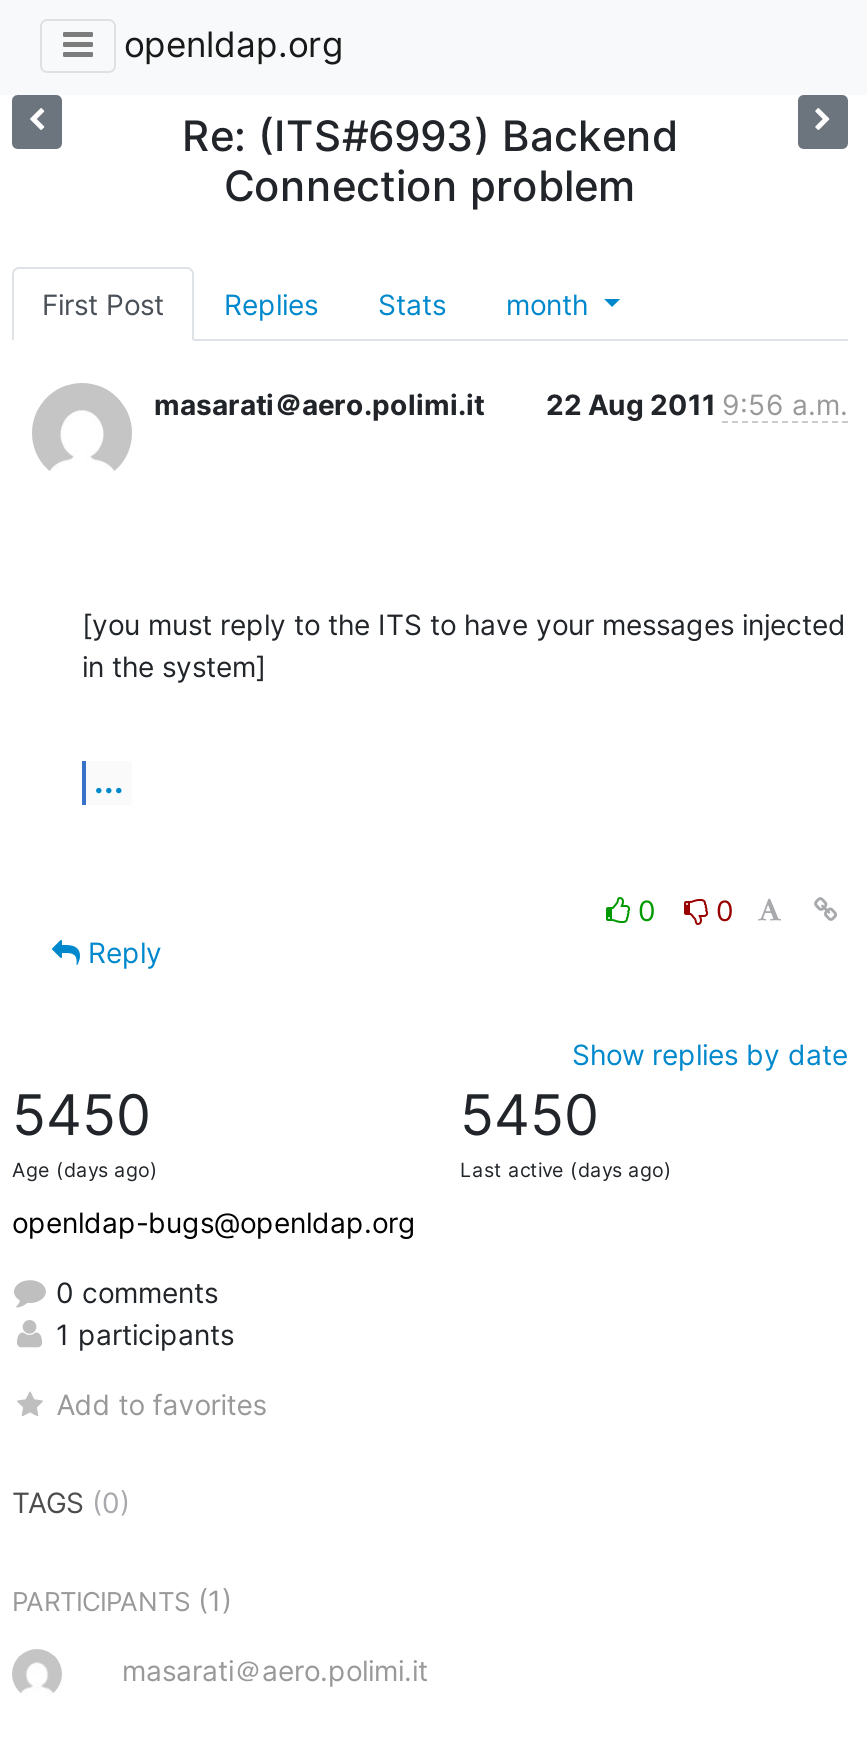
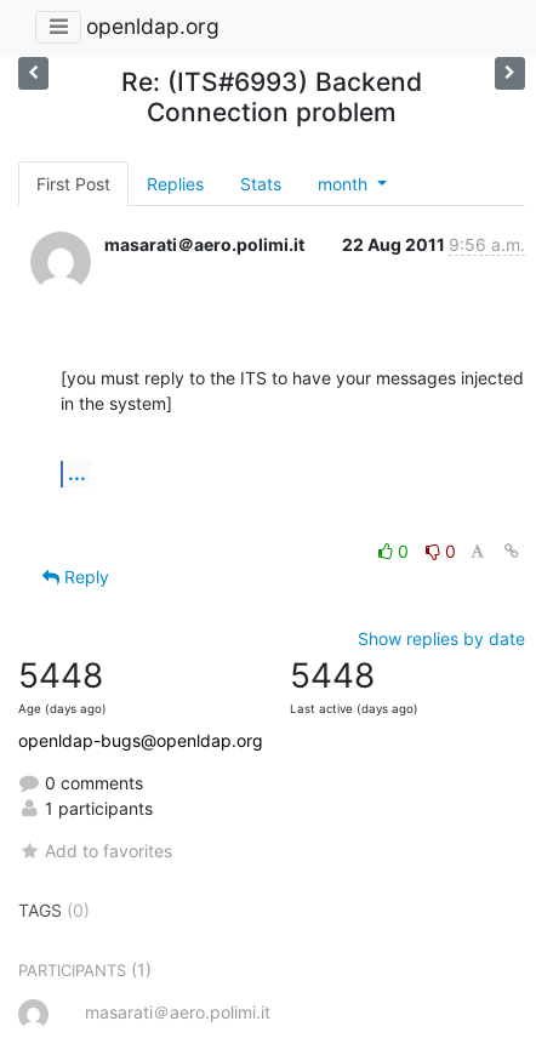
- 5450
+ 5448

- 5450
+ 5448
